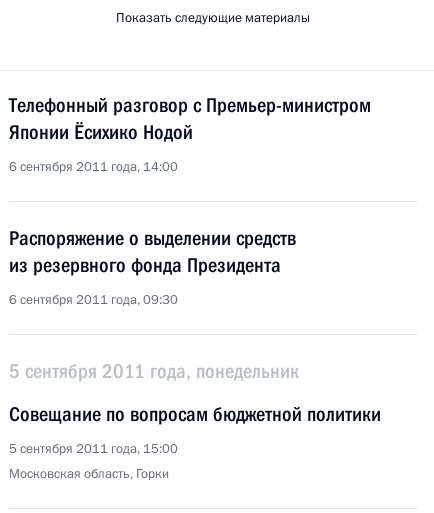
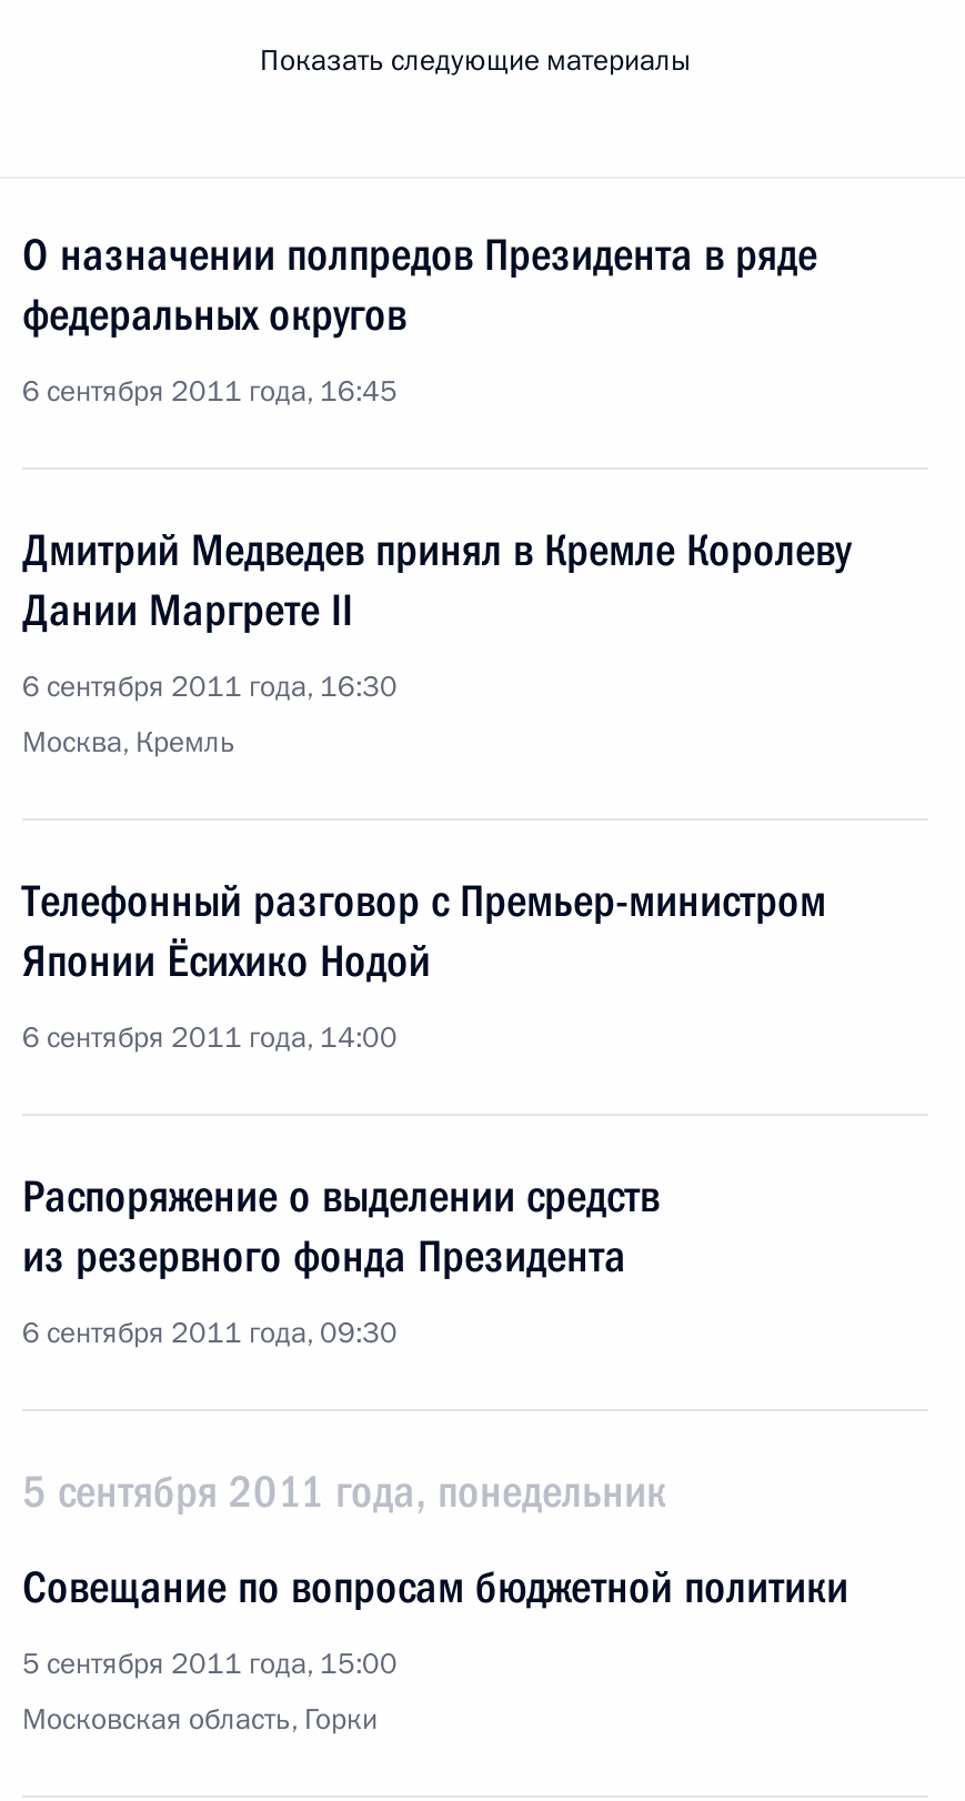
+ О назначении полпредов Президента в ряде
+ федеральных округов
+ 6 сентября 2011 года, 16:45
+ Дмитрий Медведев принял в Кремле Королеву
+ Дании Маргрете II
+ 6 сентября 2011 года, 16:30
+ Москва, Кремль
